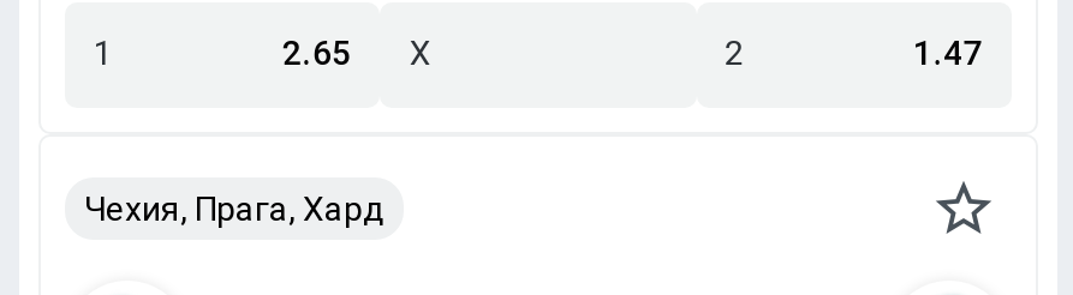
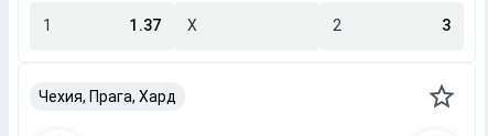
- 2.65 X
+ 1.37 X

- 1.47
+ 3
